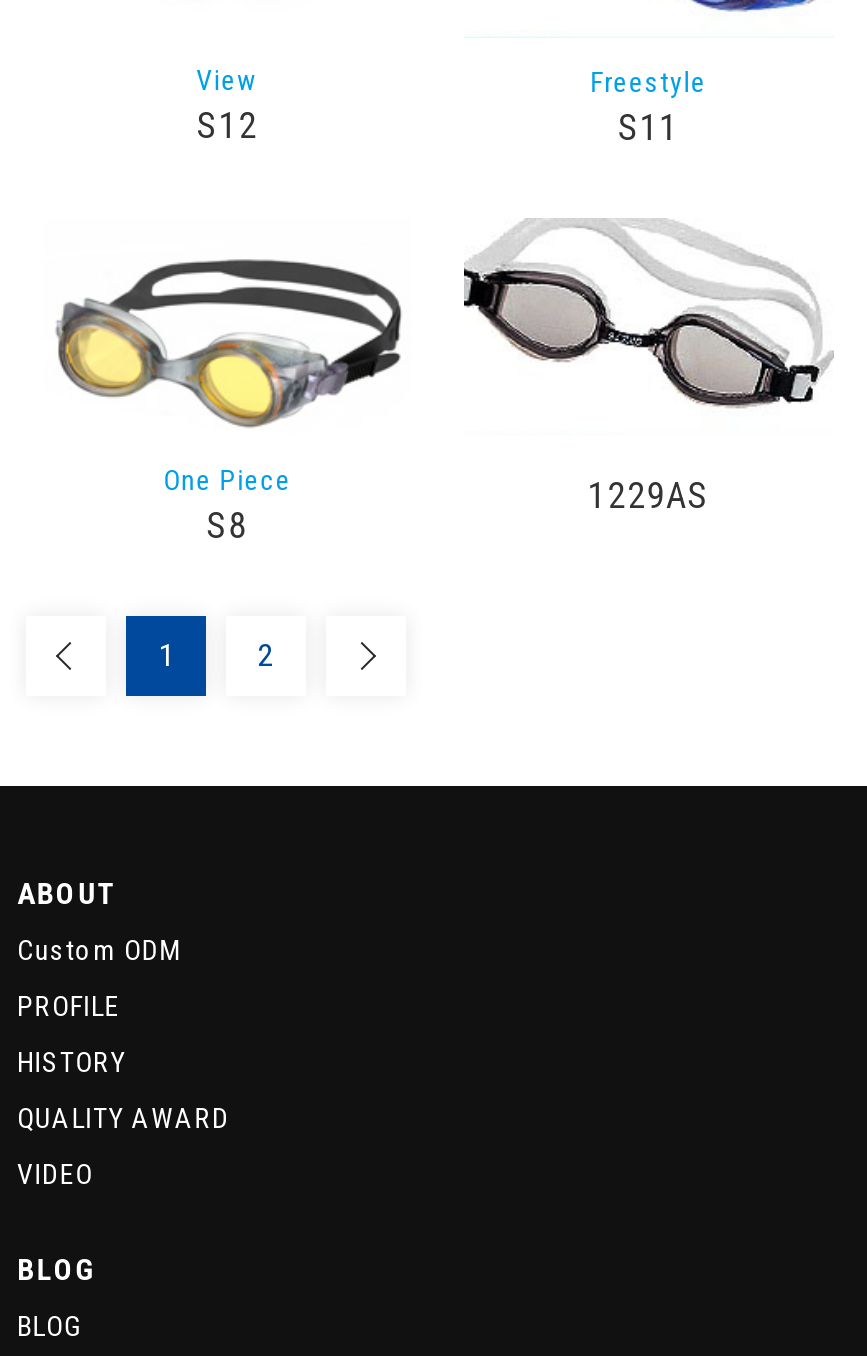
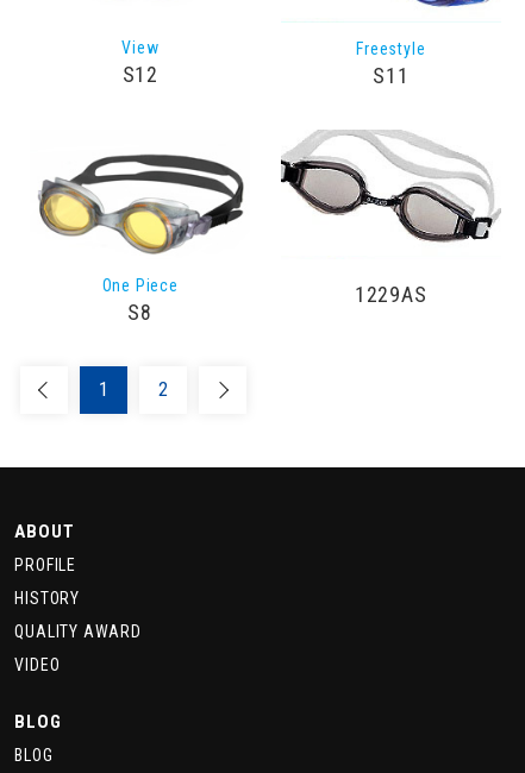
- Custom ODM
